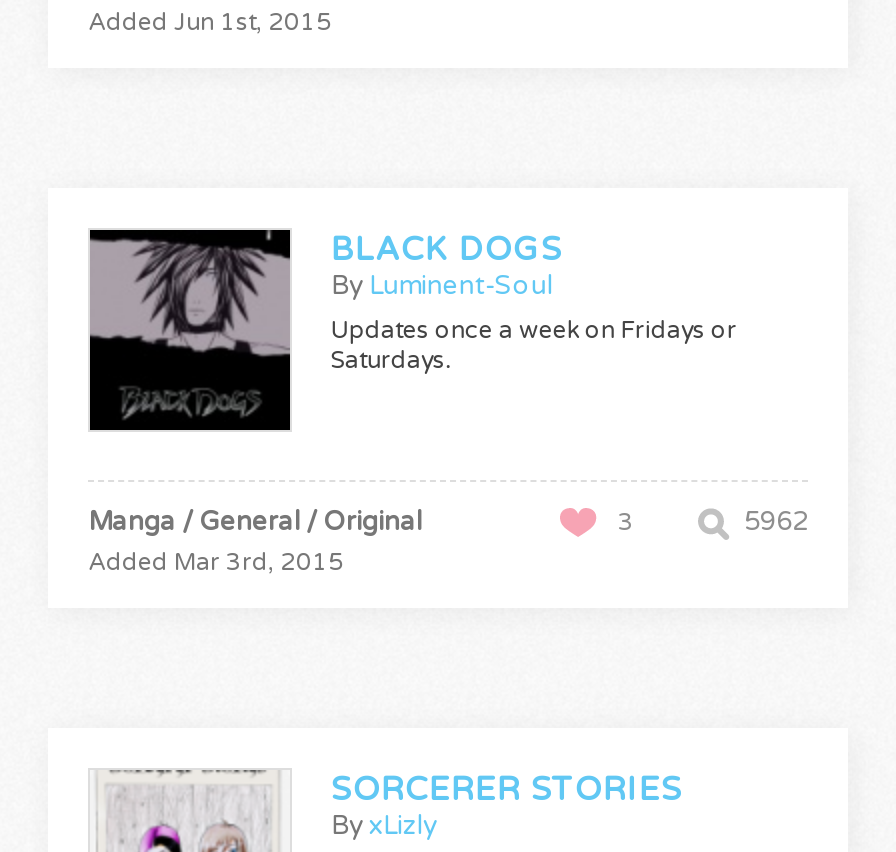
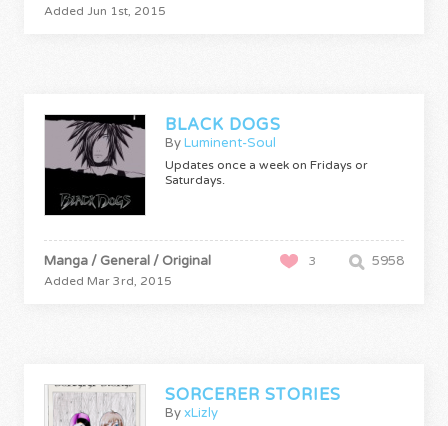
- 5962
+ 5958
